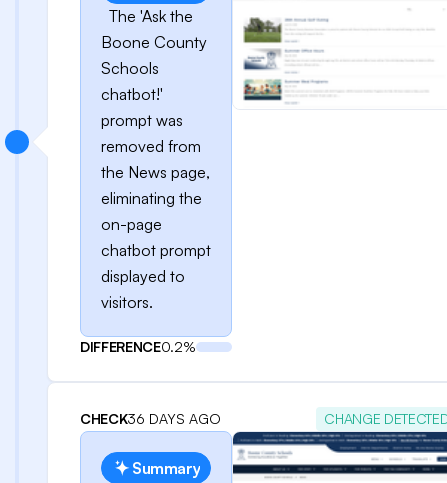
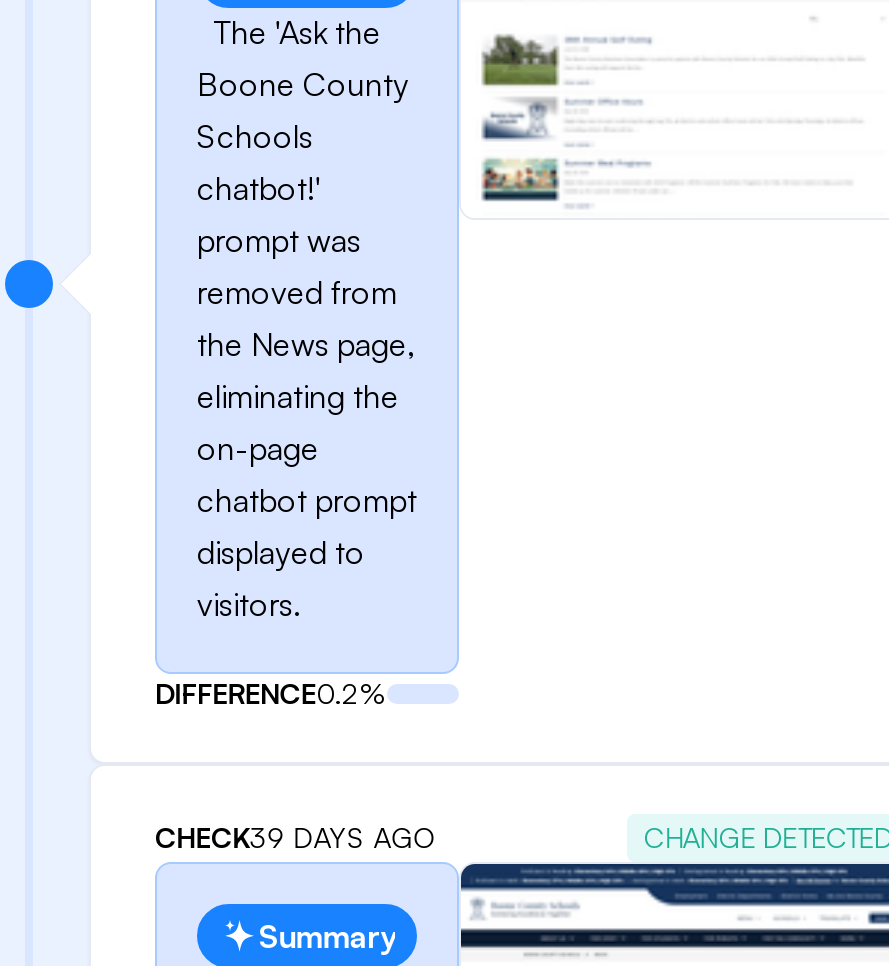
- CHECK36 DAYS AGO
+ CHECK39 DAYS AGO
